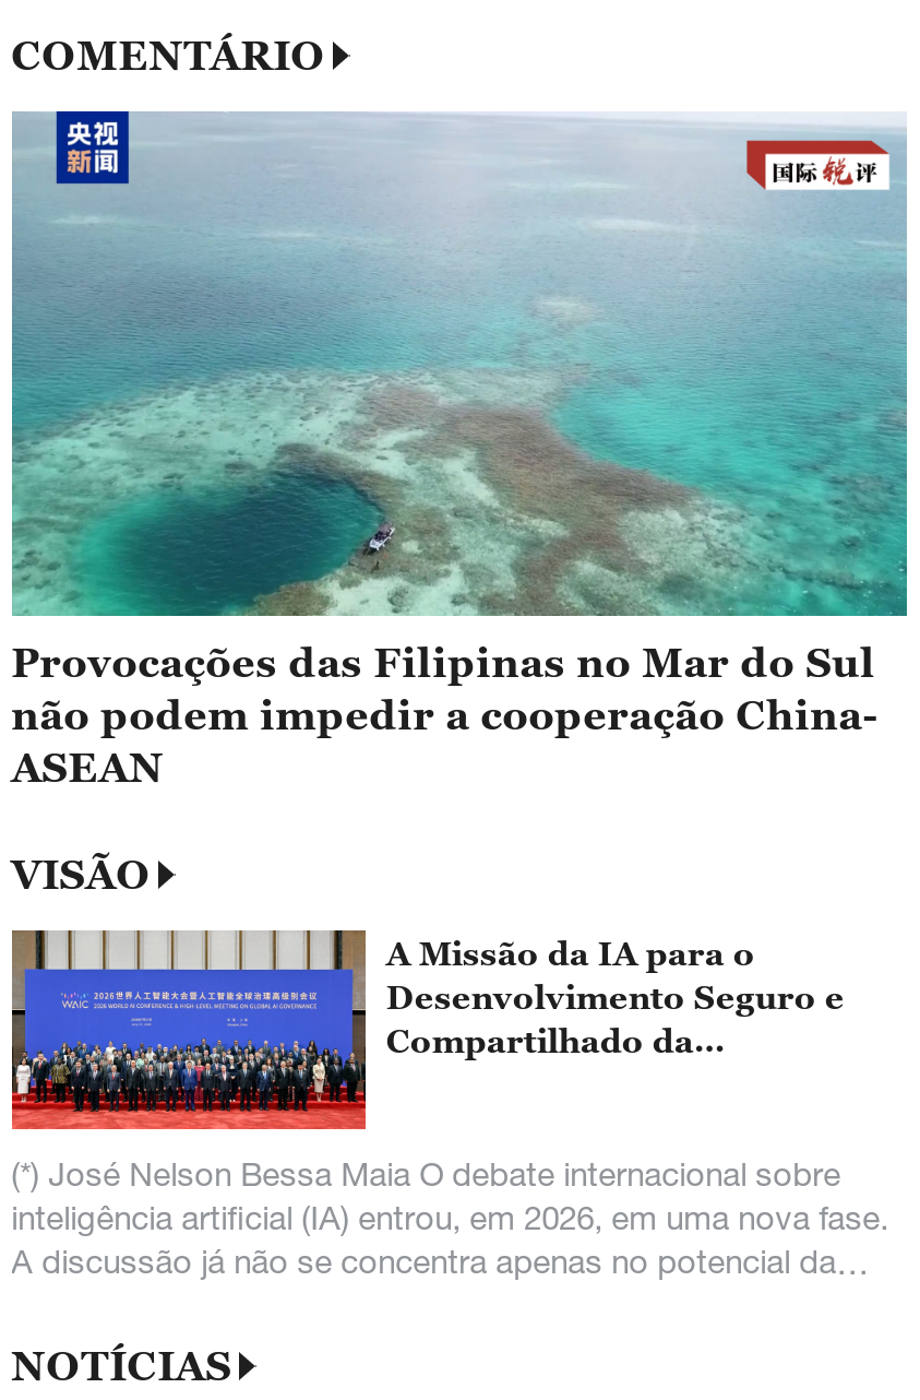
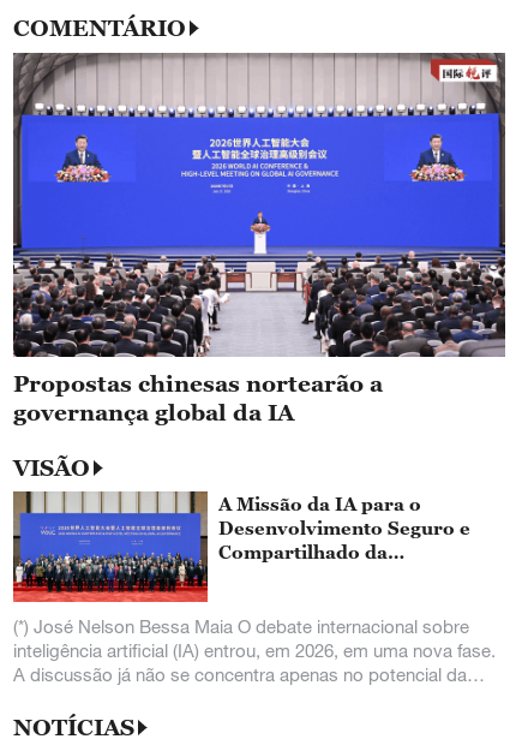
- [image]
- Provocações das Filipinas no Mar do Sul
- não podem impedir a cooperação China-
- ASEAN
+ [image]
+ Propostas chinesas nortearão a
+ governança global da IA
